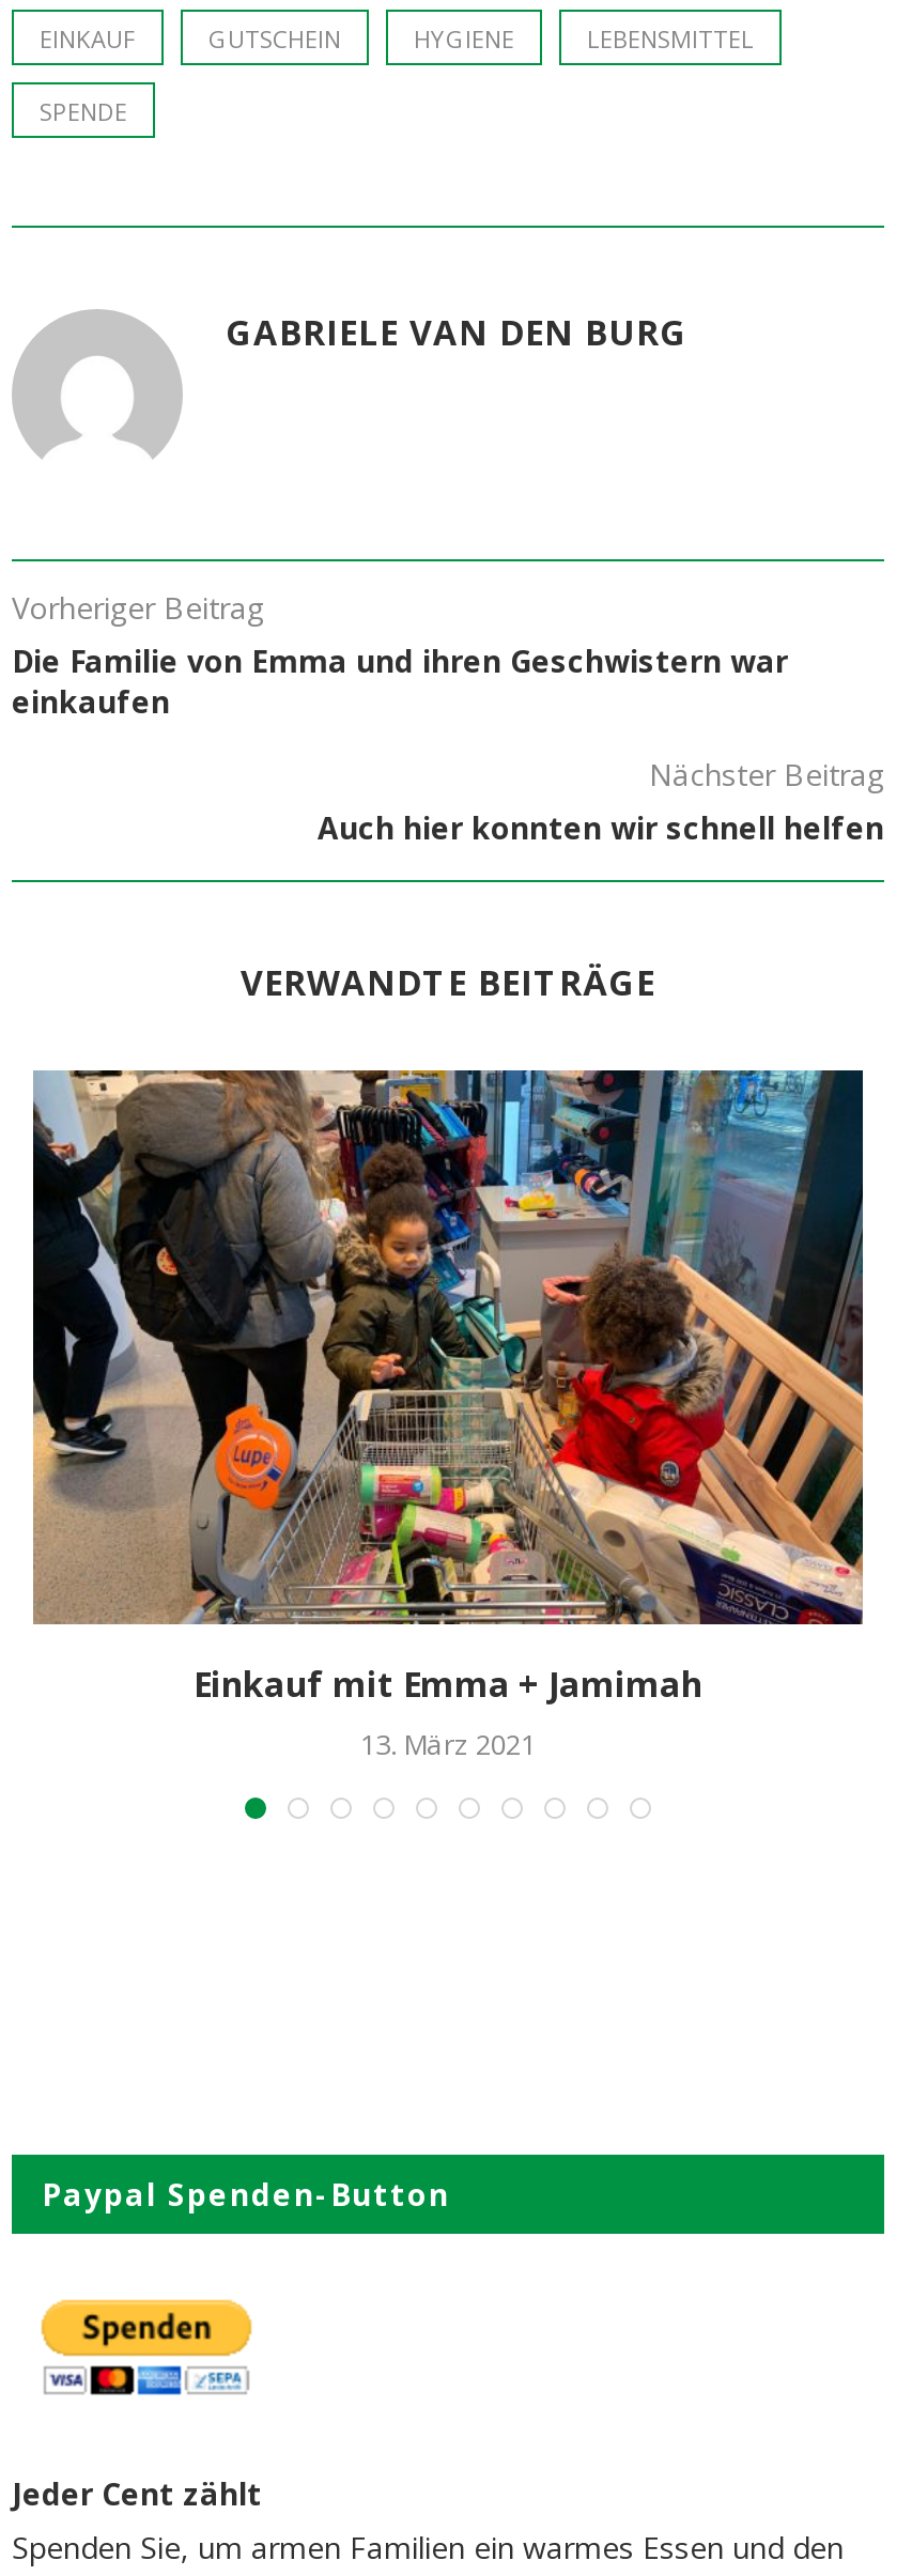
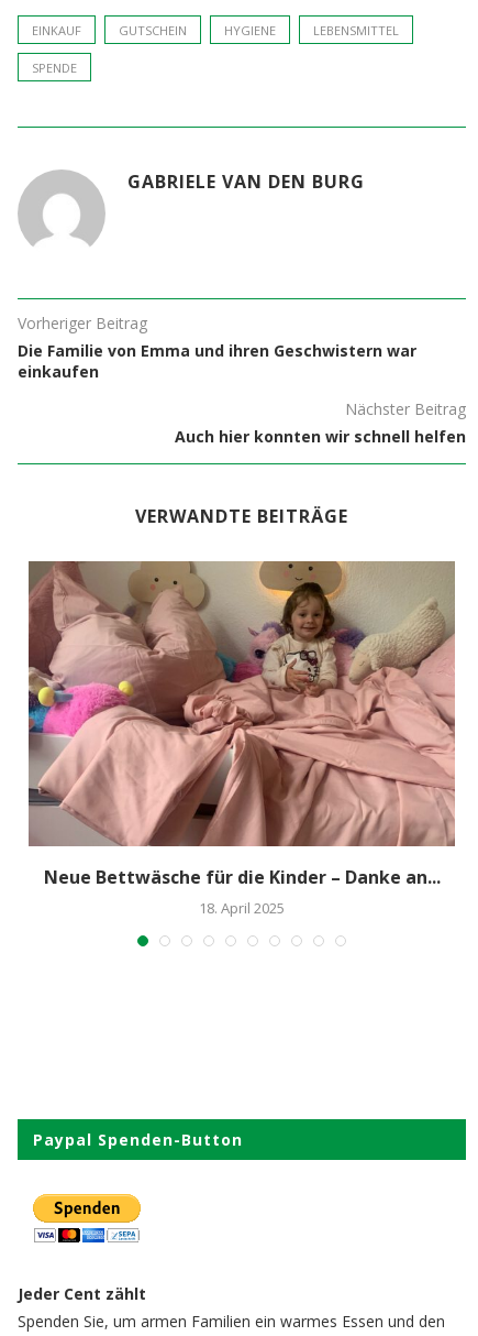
- [image]
- Einkauf mit Emma + Jamimah
- 13. März 2021
+ [image]
+ Neue Bettwäsche für die Kinder – Danke an...
+ 18. April 2025
